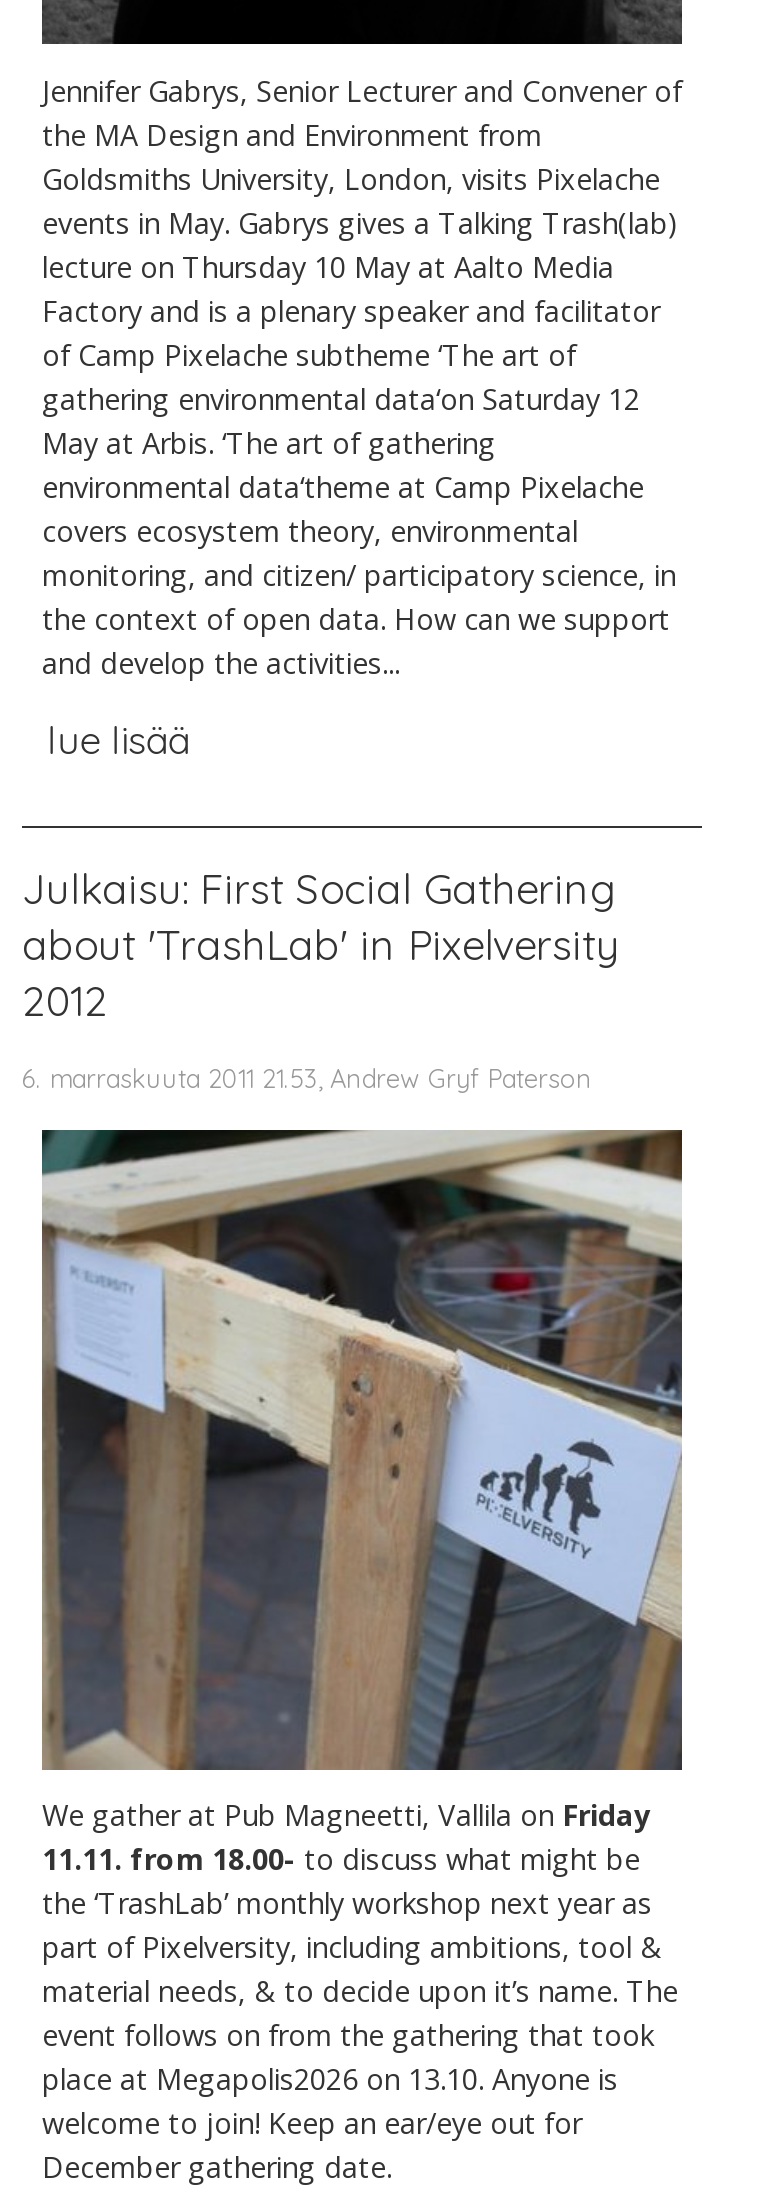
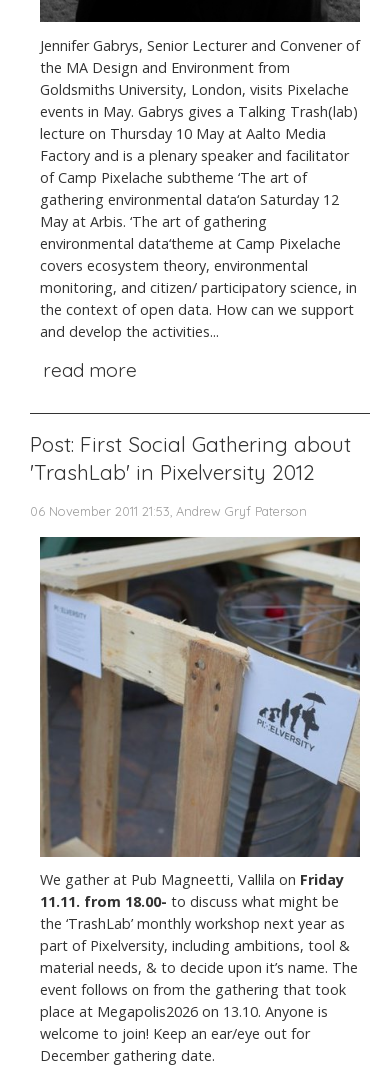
- lue lisää
+ read more

- Julkaisu: First Social Gathering
- about 'TrashLab' in Pixelversity
- 2012
+ Post: First Social Gathering about
+ 'TrashLab' in Pixelversity 2012

- 6. marraskuuta 2011 21.53, Andrew Gryf Paterson
+ 06 November 2011 21:53, Andrew Gryf Paterson
